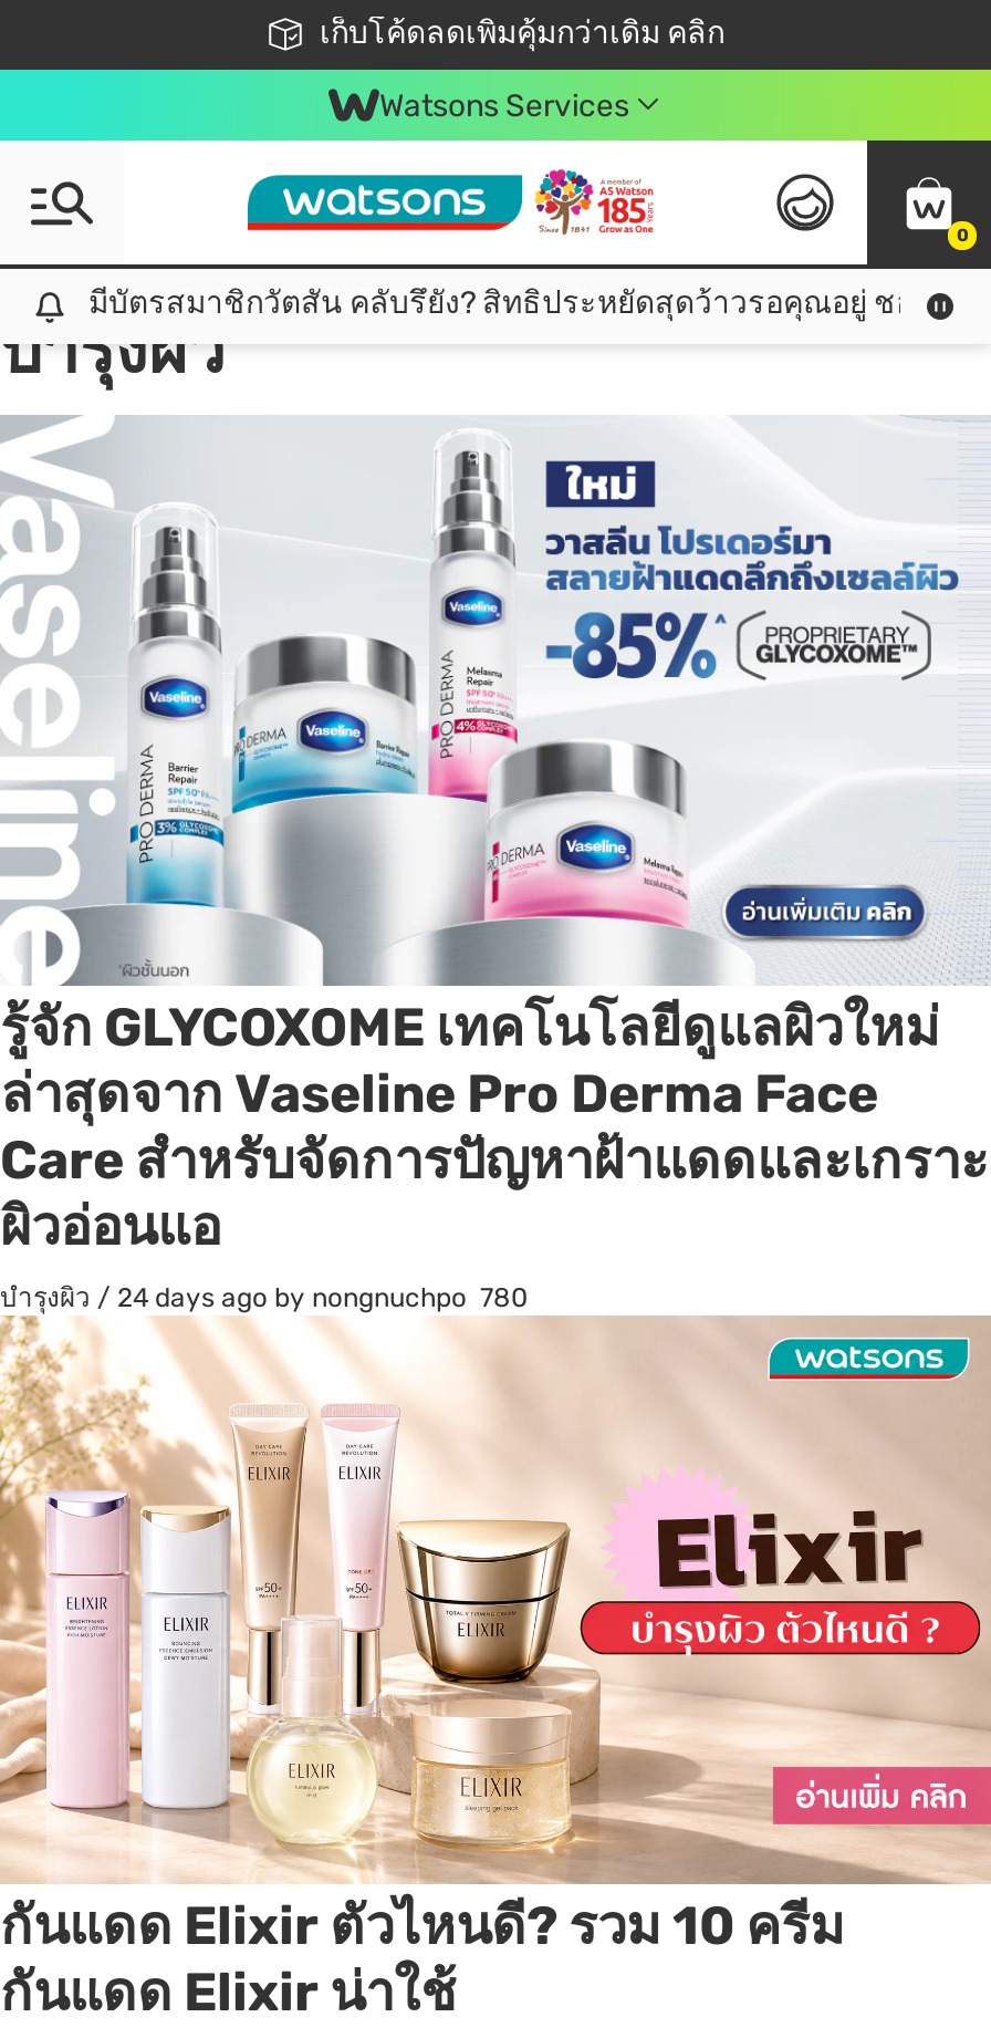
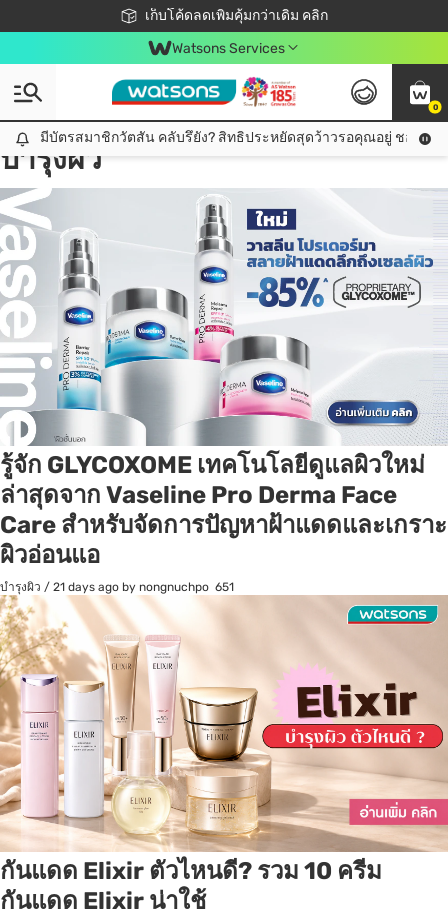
- บำรุงผิว / 24 days ago by nongnuchpo 780
+ บำรุงผิว / 21 days ago by nongnuchpo 651
